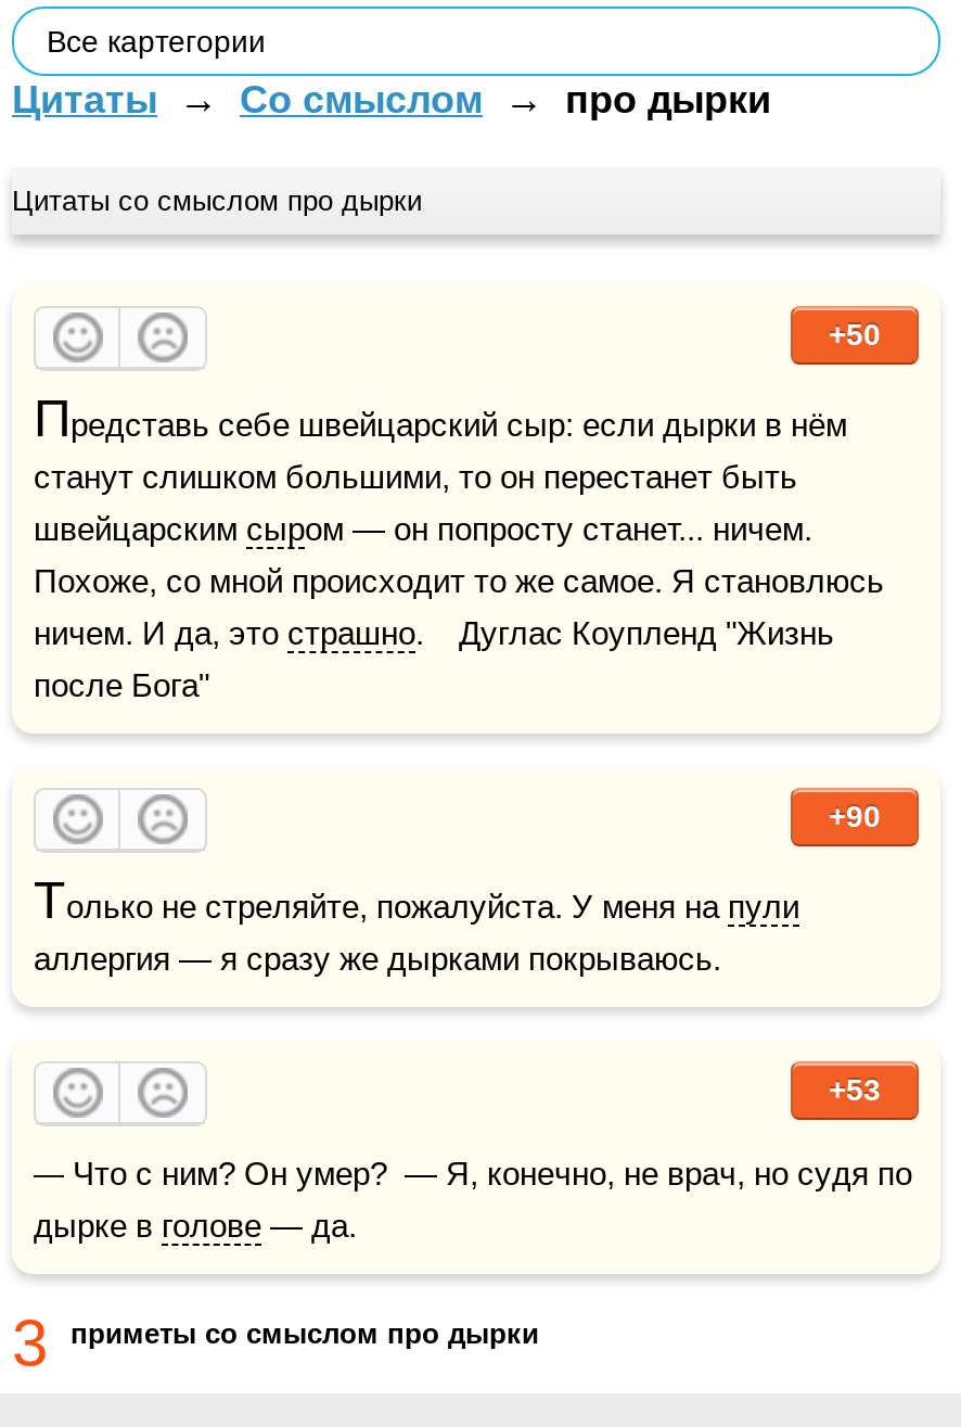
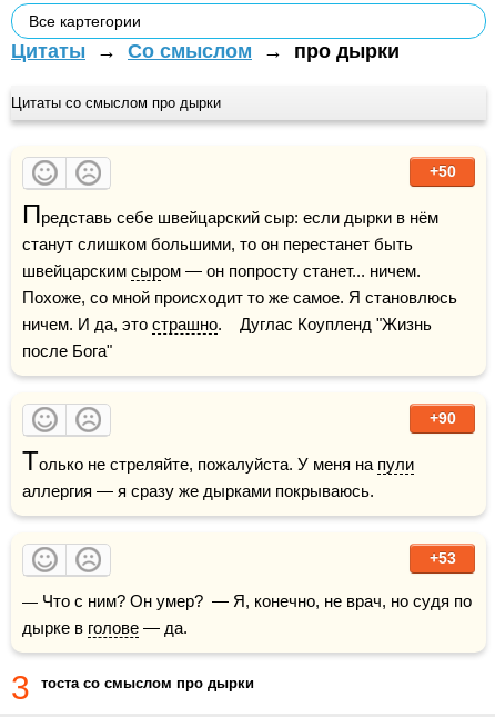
- приметы со смыслом про дырки
+ тоста со смыслом про дырки
